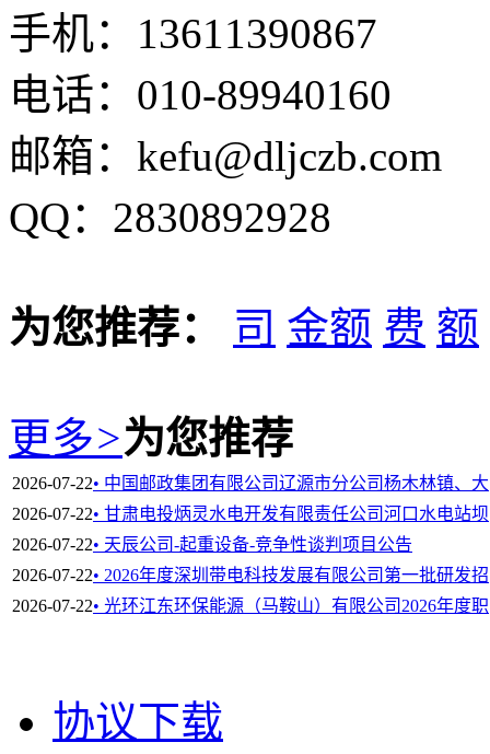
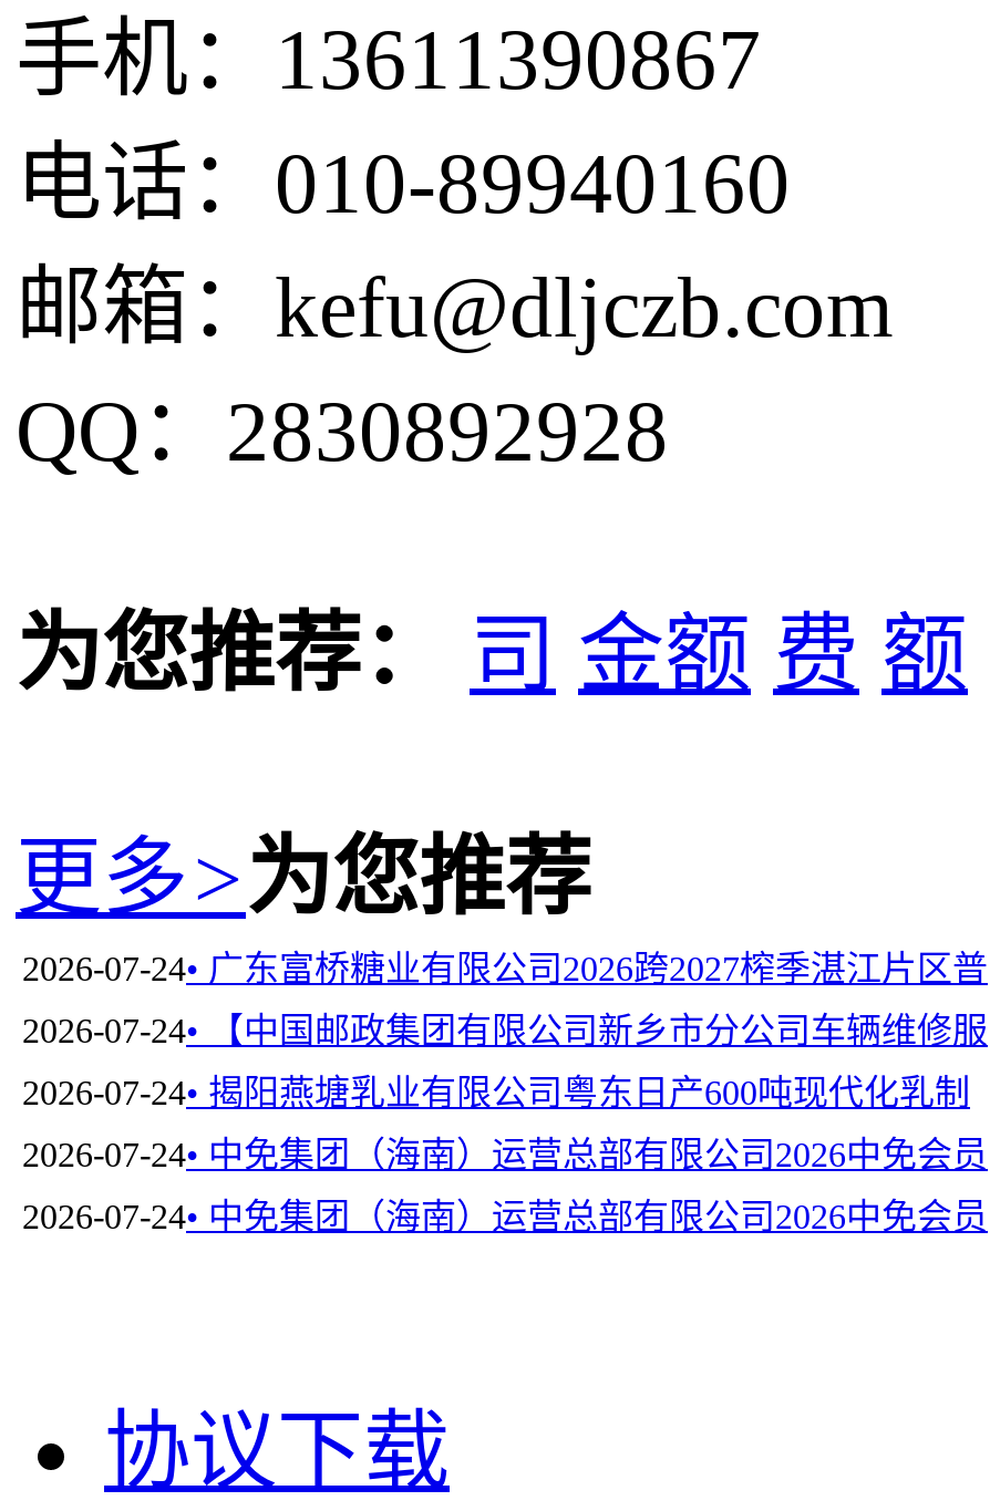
- 2026-07-22• 中国邮政集团有限公司辽源市分公司杨木林镇、大
+ 2026-07-24• 广东富桥糖业有限公司2026跨2027榨季湛江片区普

- 2026-07-22• 甘肃电投炳灵水电开发有限责任公司河口水电站坝
+ 2026-07-24• 【中国邮政集团有限公司新乡市分公司车辆维修服

- 2026-07-22• 天辰公司-起重设备-竞争性谈判项目公告
+ 2026-07-24• 揭阳燕塘乳业有限公司粤东日产600吨现代化乳制

- 2026-07-22• 2026年度深圳带电科技发展有限公司第一批研发招
+ 2026-07-24• 中免集团（海南）运营总部有限公司2026中免会员

- 2026-07-22• 光环江东环保能源（马鞍山）有限公司2026年度职
+ 2026-07-24• 中免集团（海南）运营总部有限公司2026中免会员
